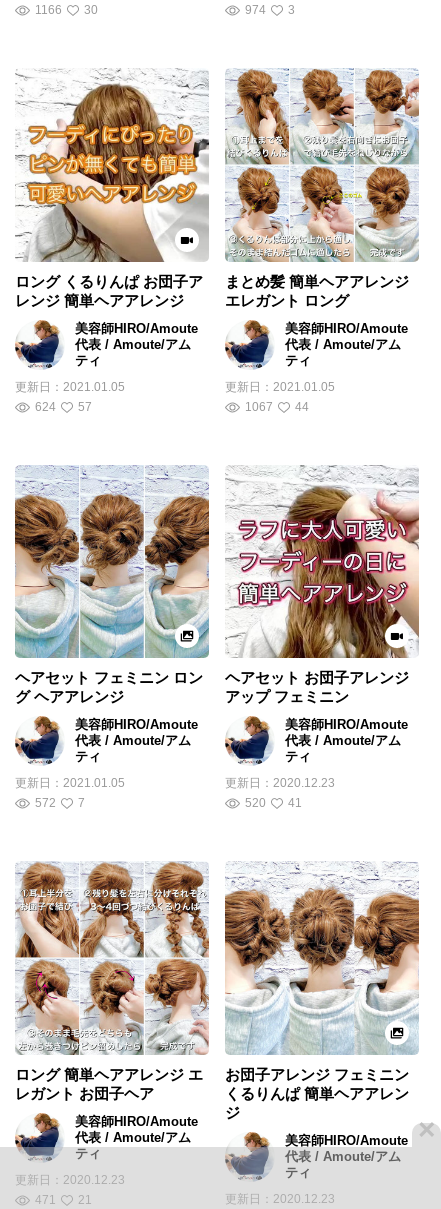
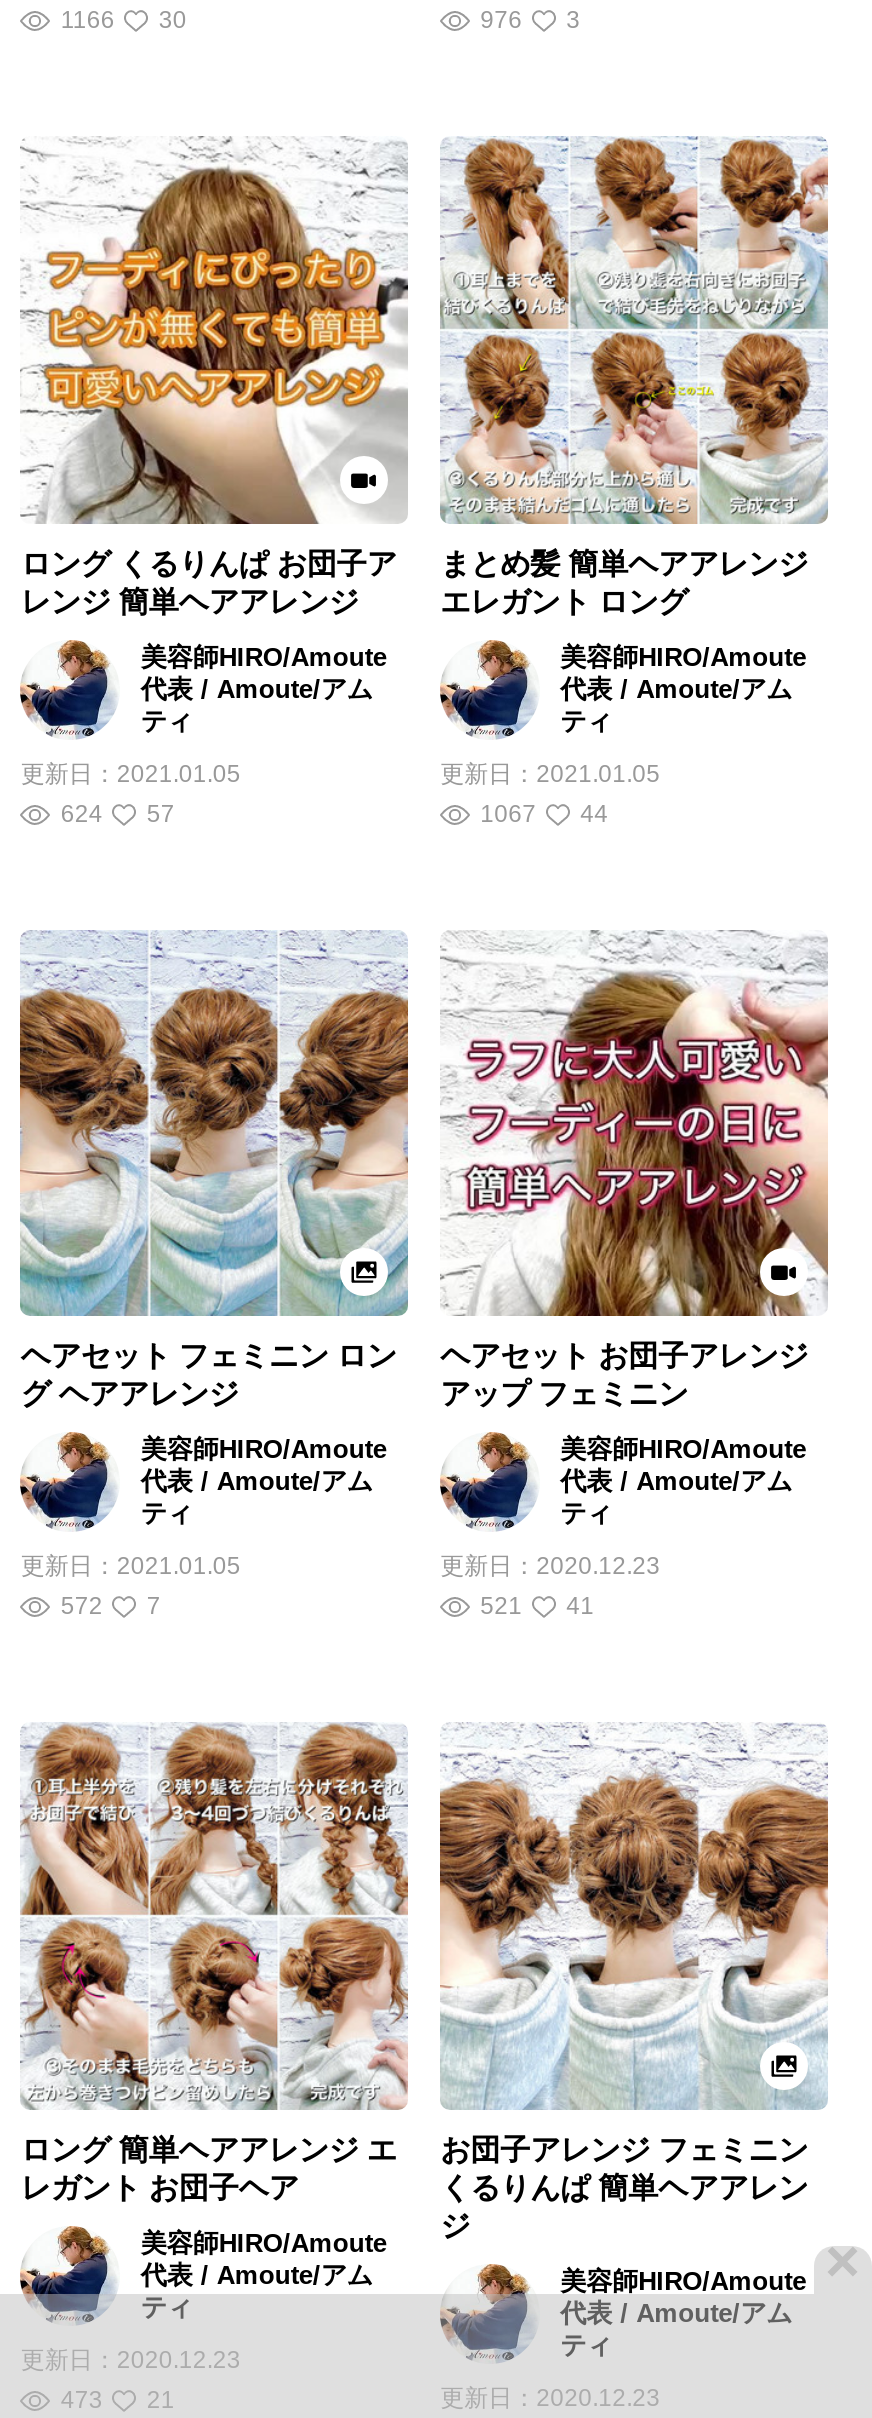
- 974 3
+ 976 3

- 520 41
+ 521 41

- 471 21
+ 473 21
